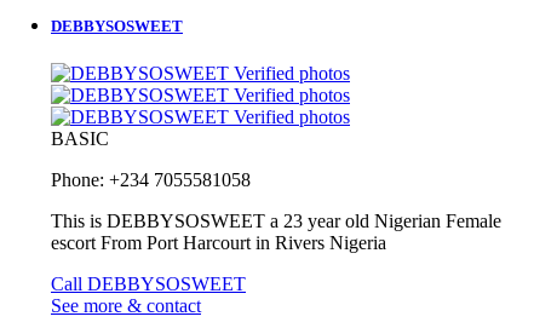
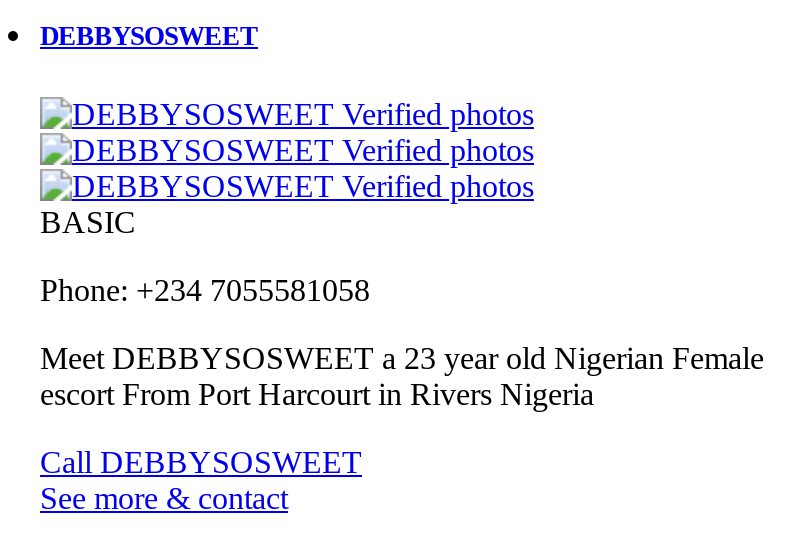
- This is DEBBYSOSWEET a 23 year old Nigerian Female
+ Meet DEBBYSOSWEET a 23 year old Nigerian Female
